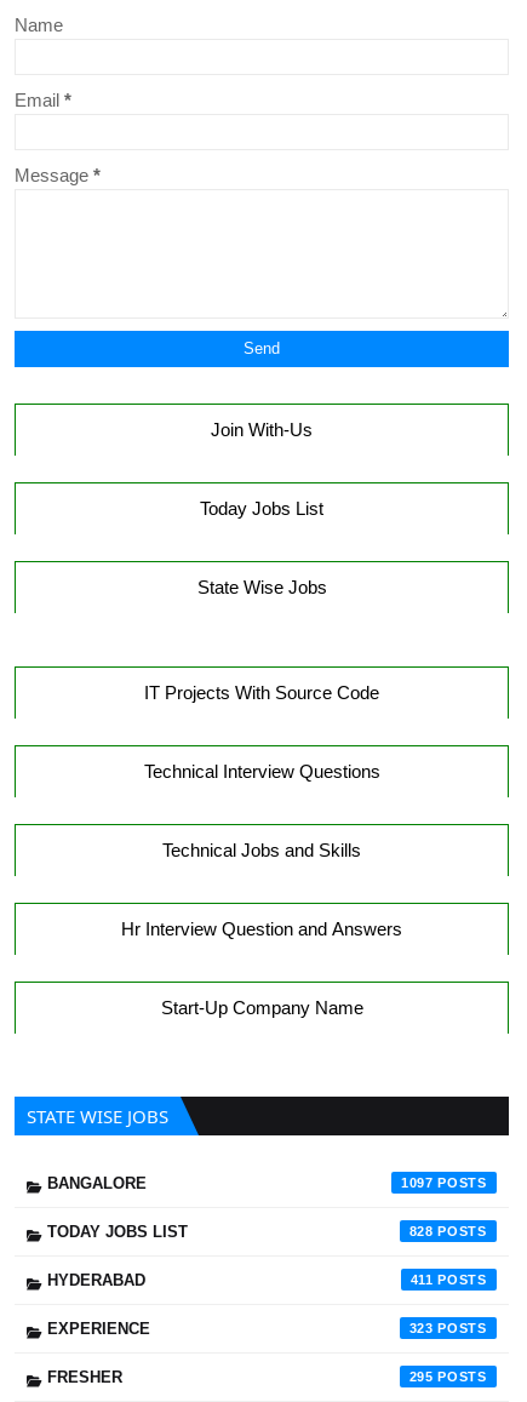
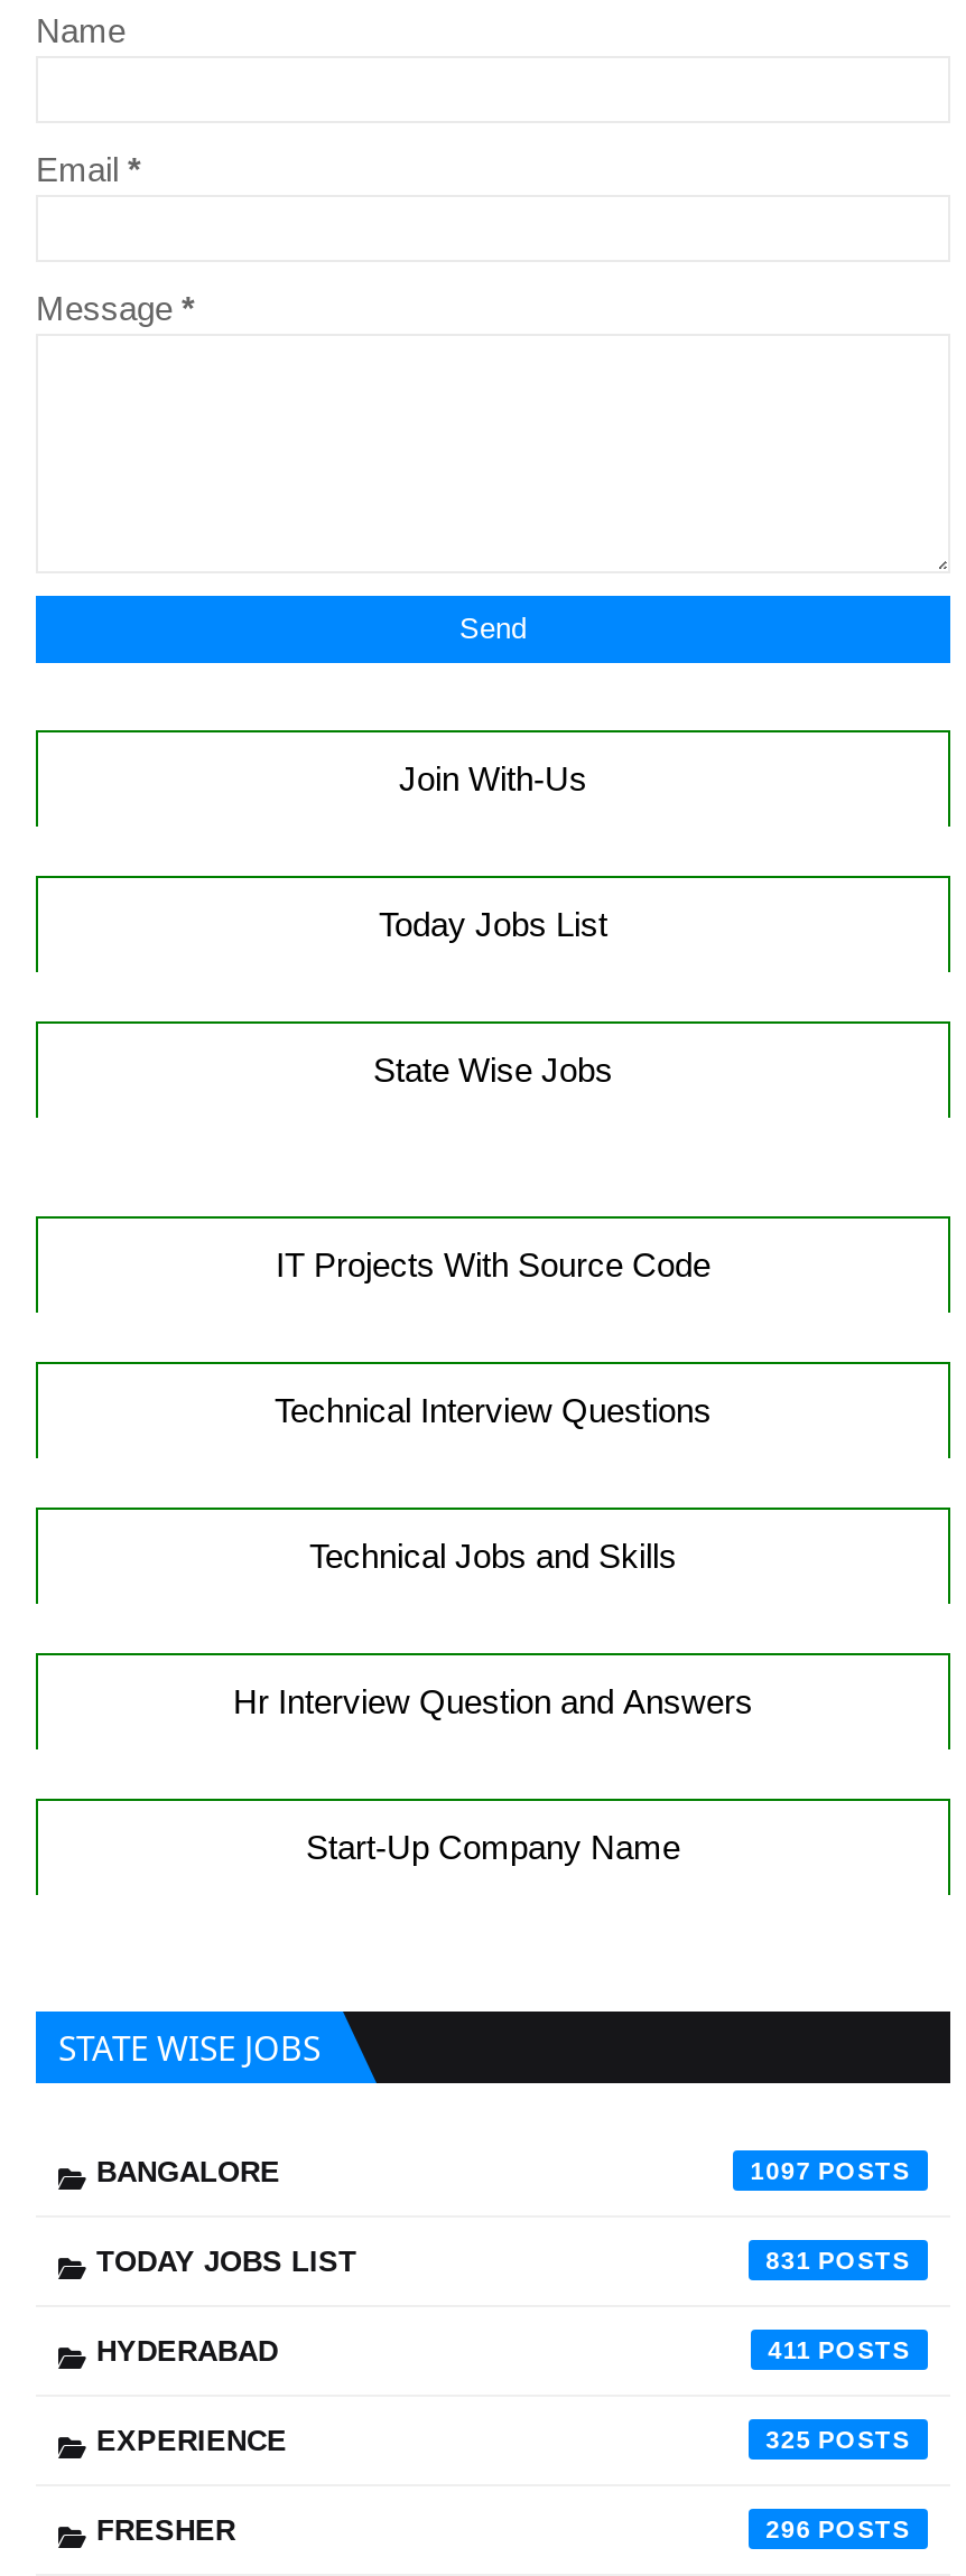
- 828
+ 831

- 323
+ 325

- 295
+ 296
